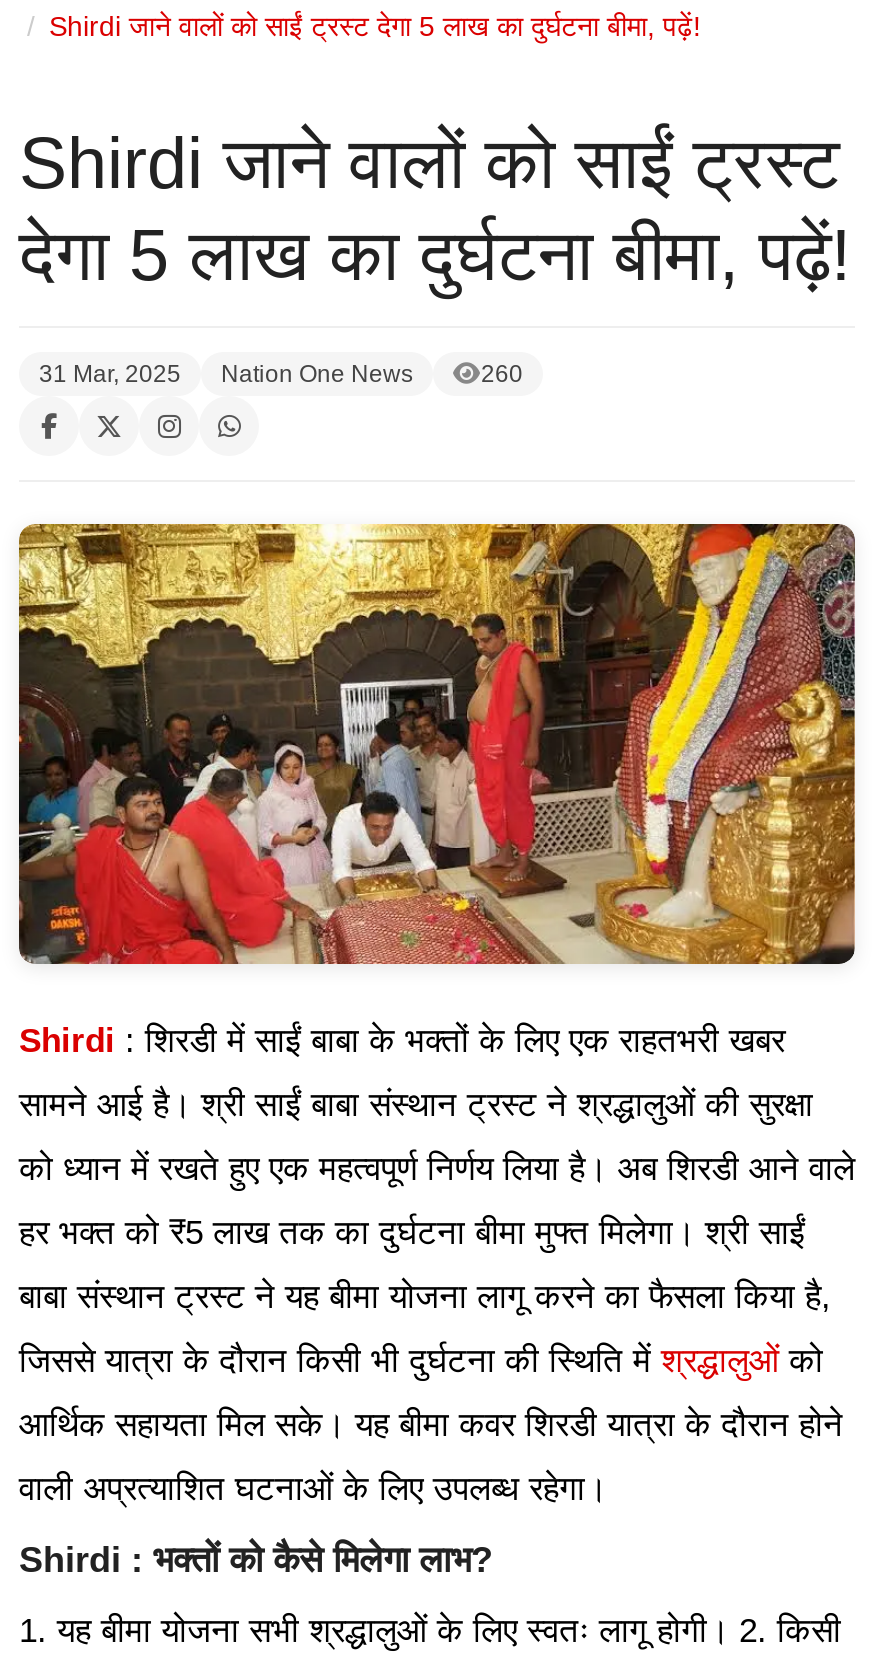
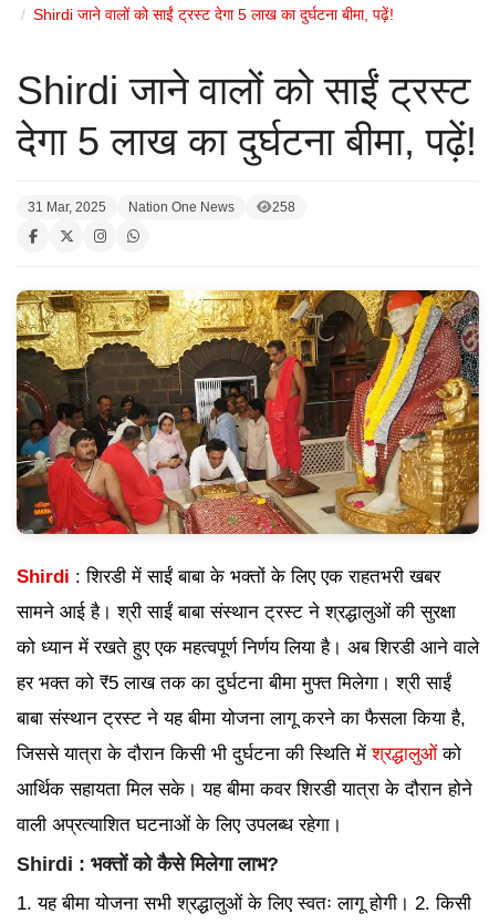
- 260
+ 258
